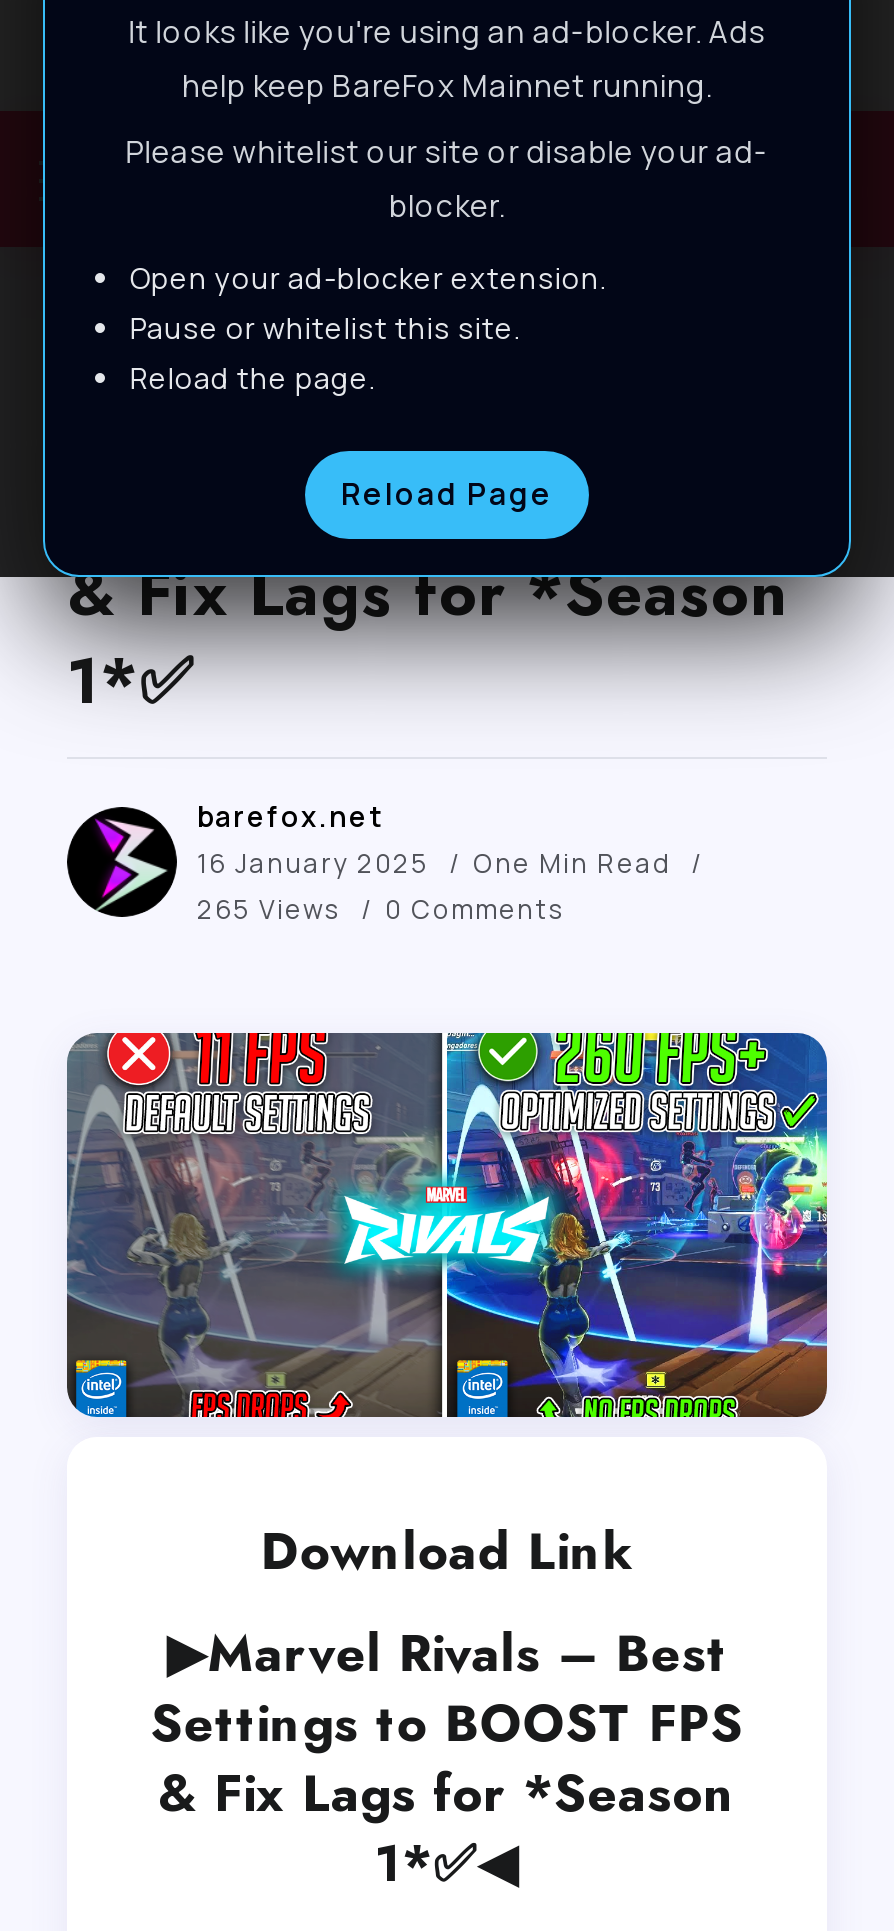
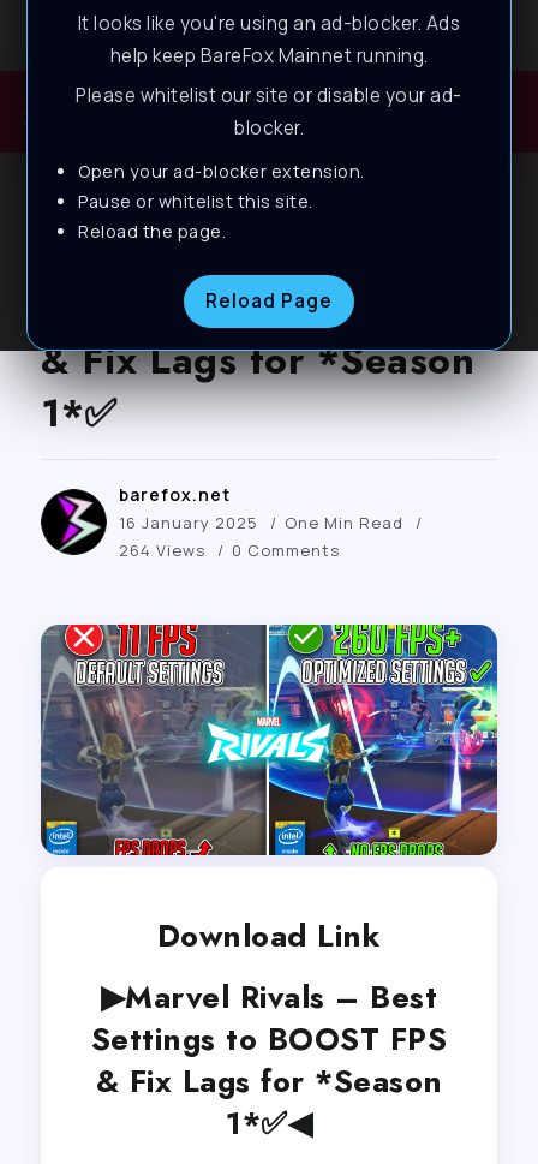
- 265 Views 0 Comments
+ 264 Views 0 Comments
